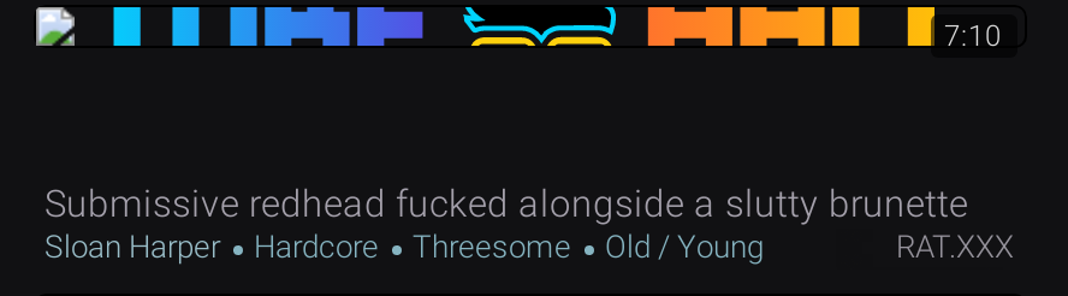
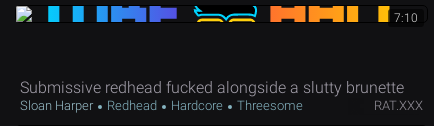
- Sloan Harper Hardcore Threesome Old / Young
+ Sloan Harper Redhead Hardcore Threesome
